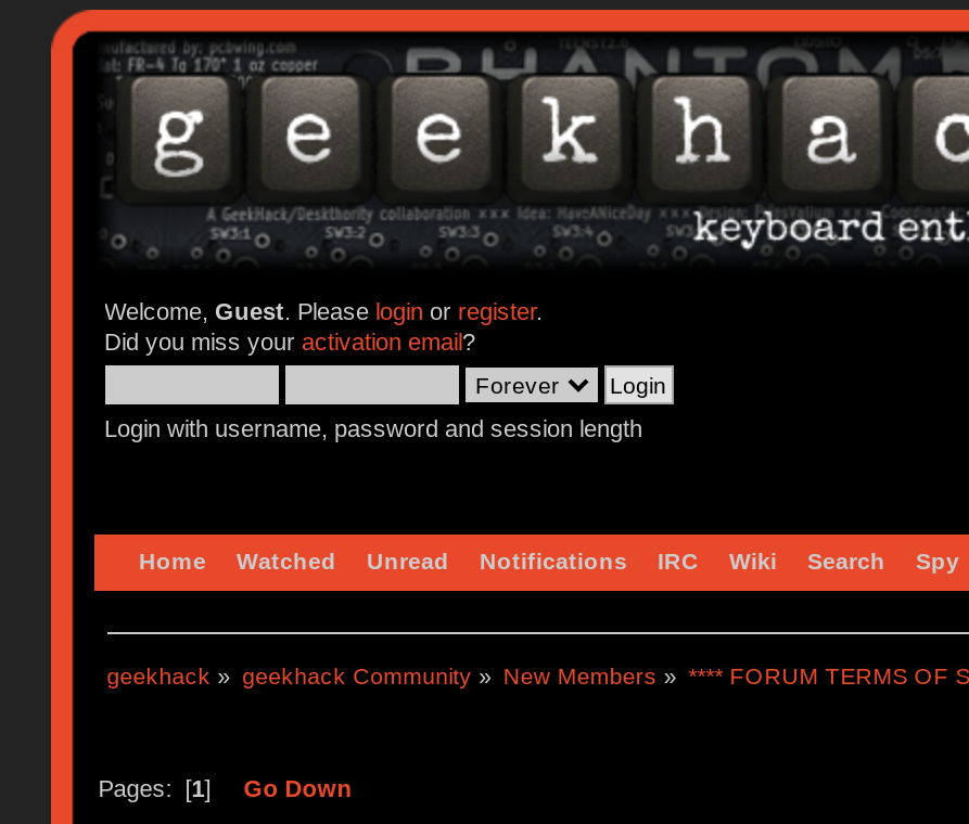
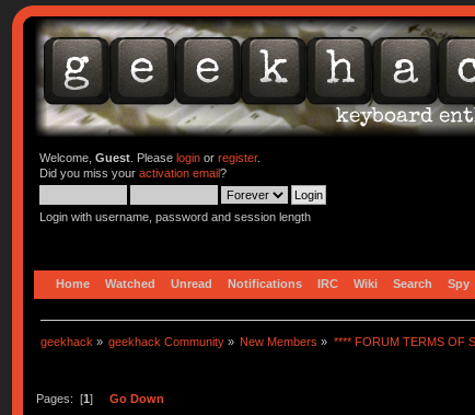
- [image]
+ [image]
